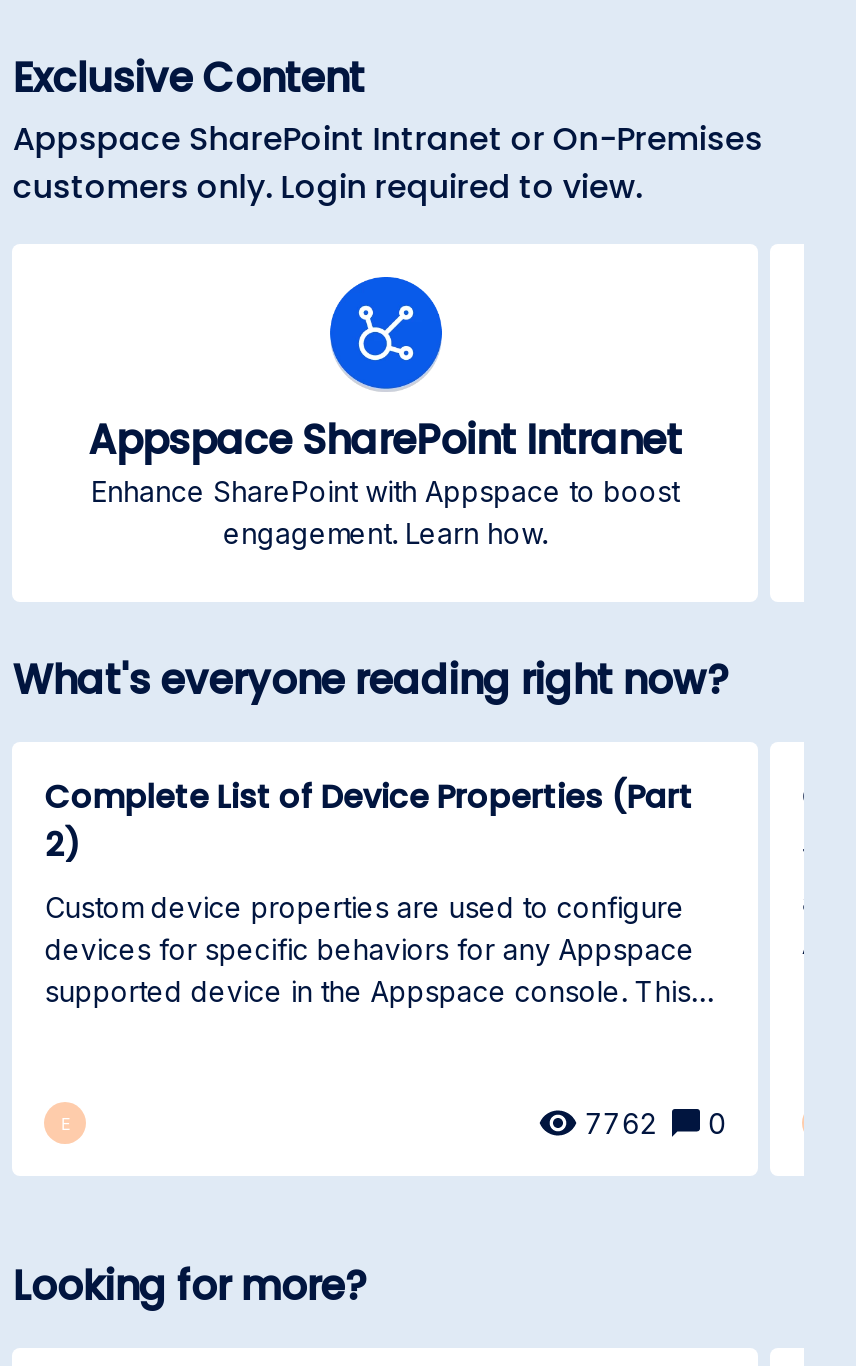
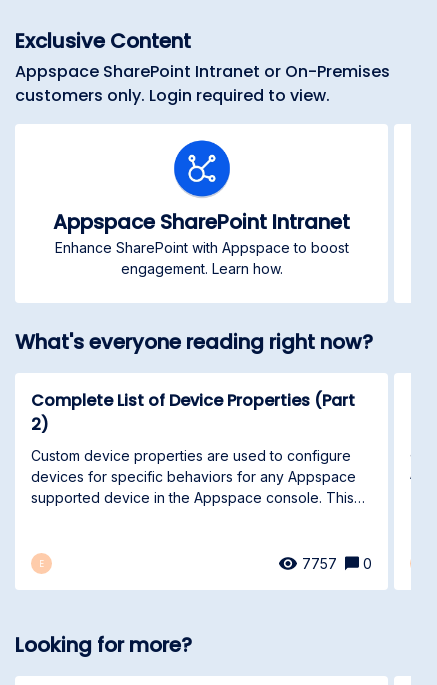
- 7762 0
+ 7757 0
